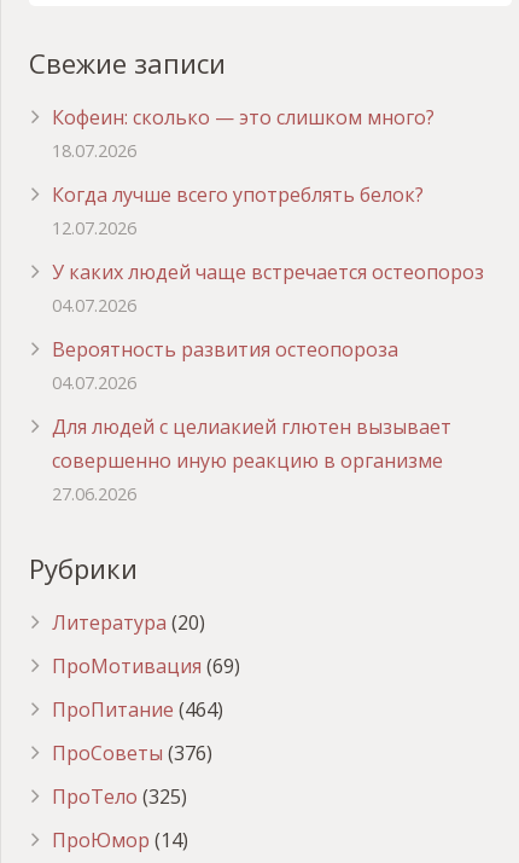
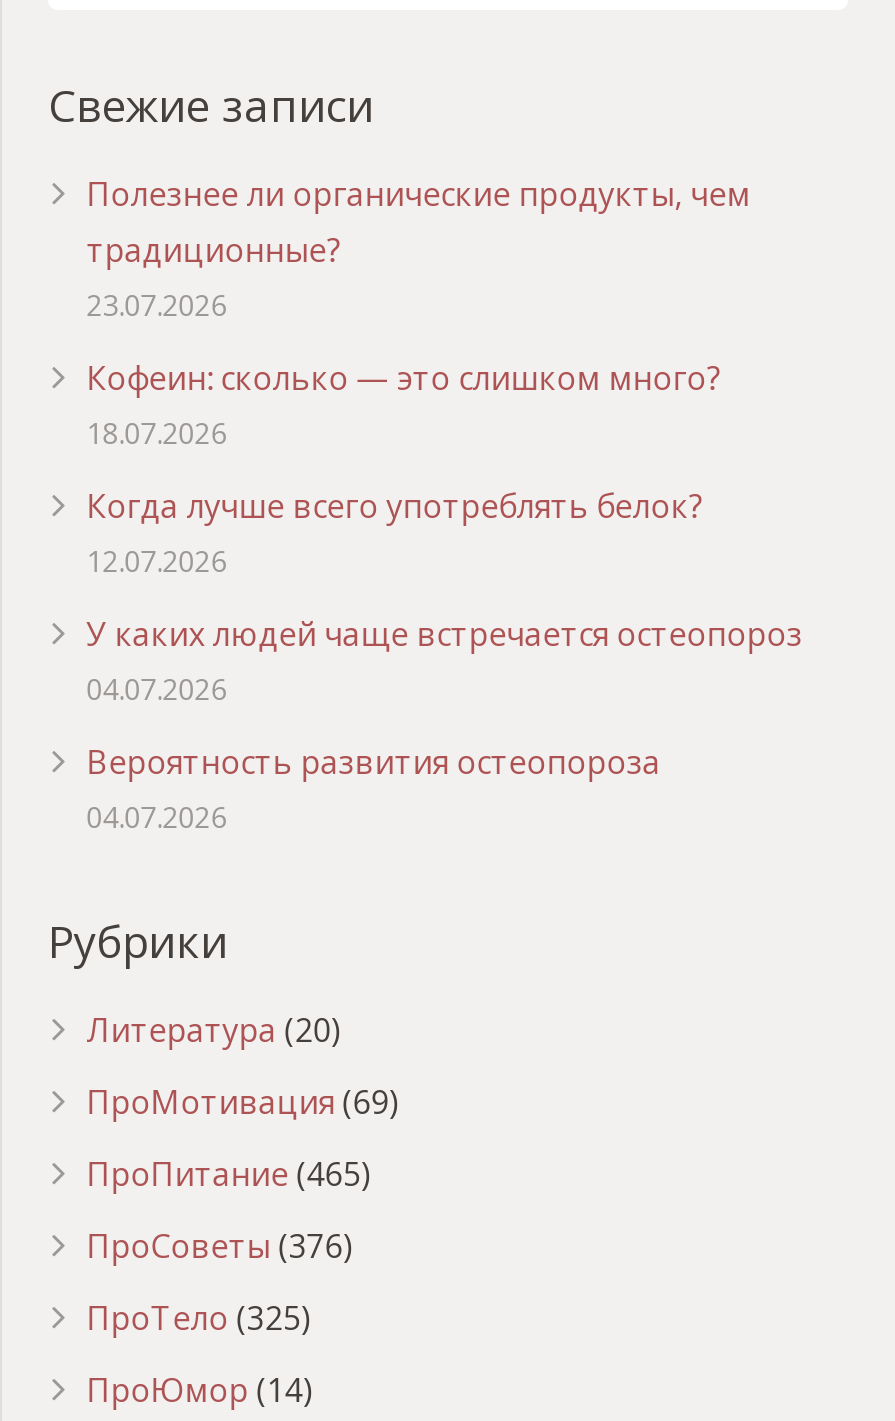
+ Полезнее ли органические продукты, чем
+ традиционные?
+ 23.07.2026

moved down: Кофеин: сколько — это слишком много? | 18.07.2026 | Когда лучше всего употреблять белок? | 12.07.2026 | У каких людей чаще встречается остеопороз | 04.07.2026 | Вероятность развития остеопороза | 04.07.2026

- Для людей с целиакией глютен вызывает
- совершенно иную реакцию в организме
- 27.06.2026

- ПроПитание (464)
+ ПроПитание (465)
